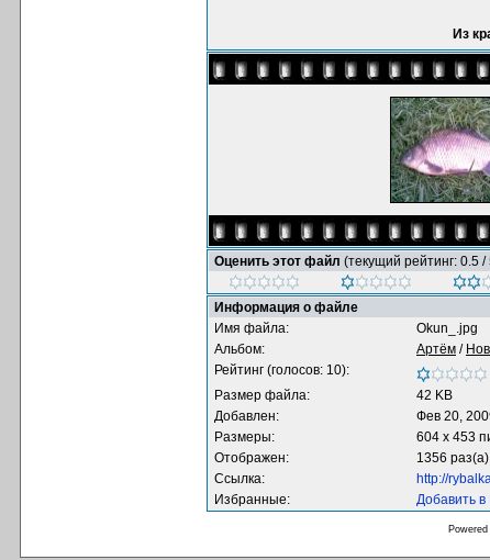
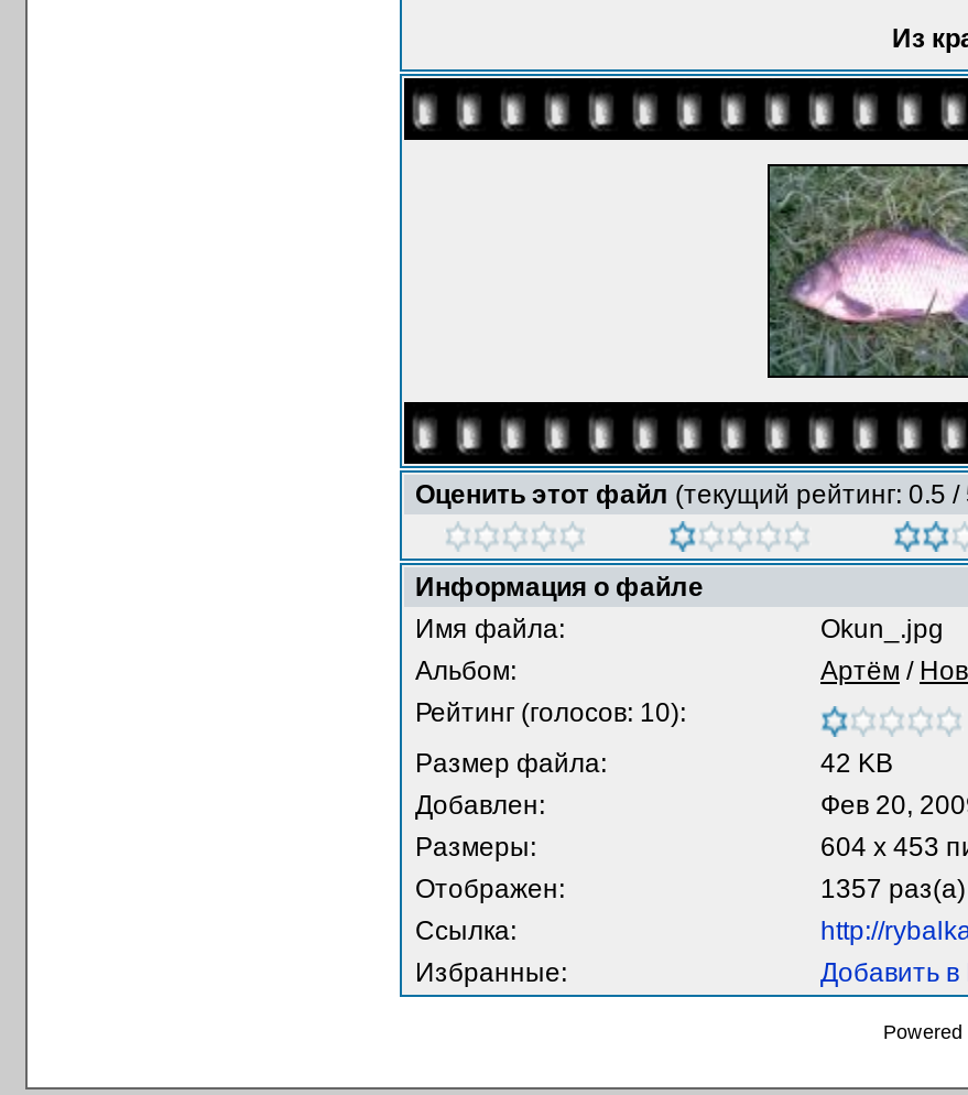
- 1356 раз(а)
+ 1357 раз(а)
